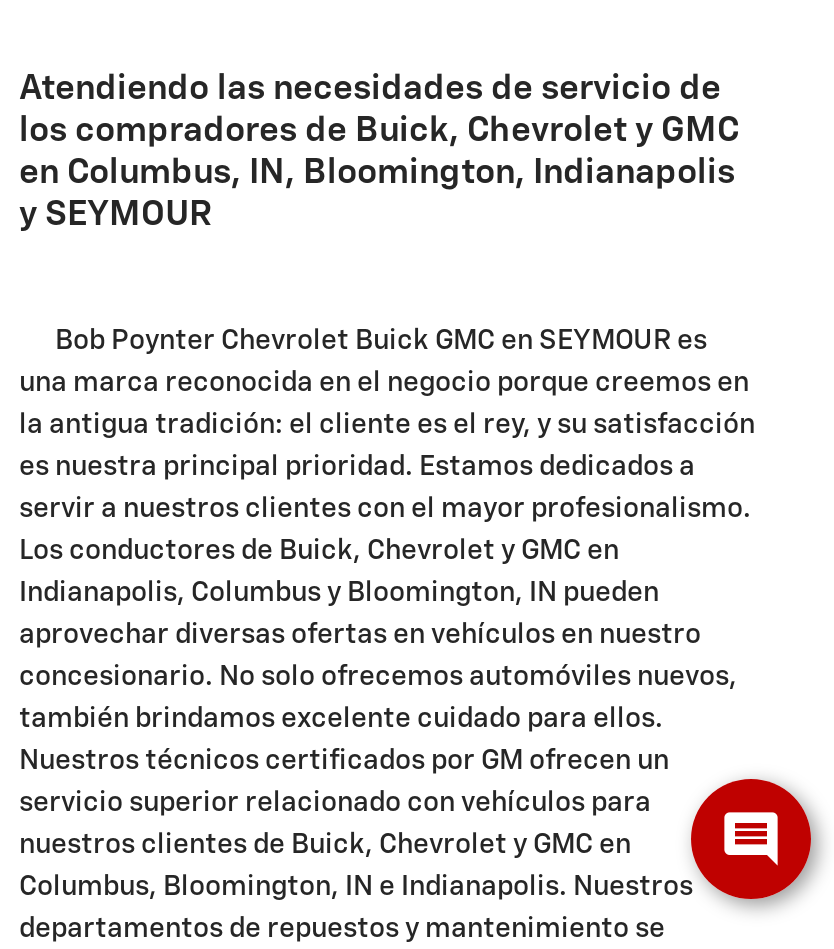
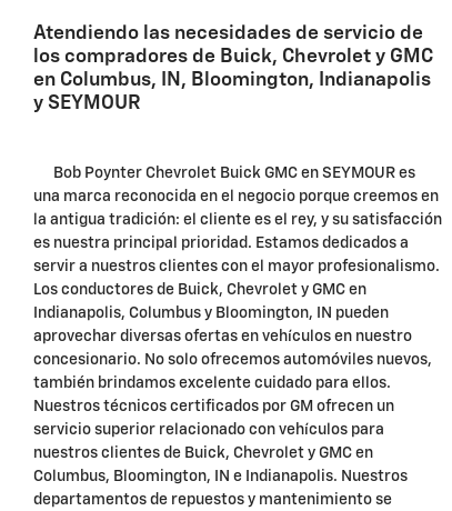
- [image]
